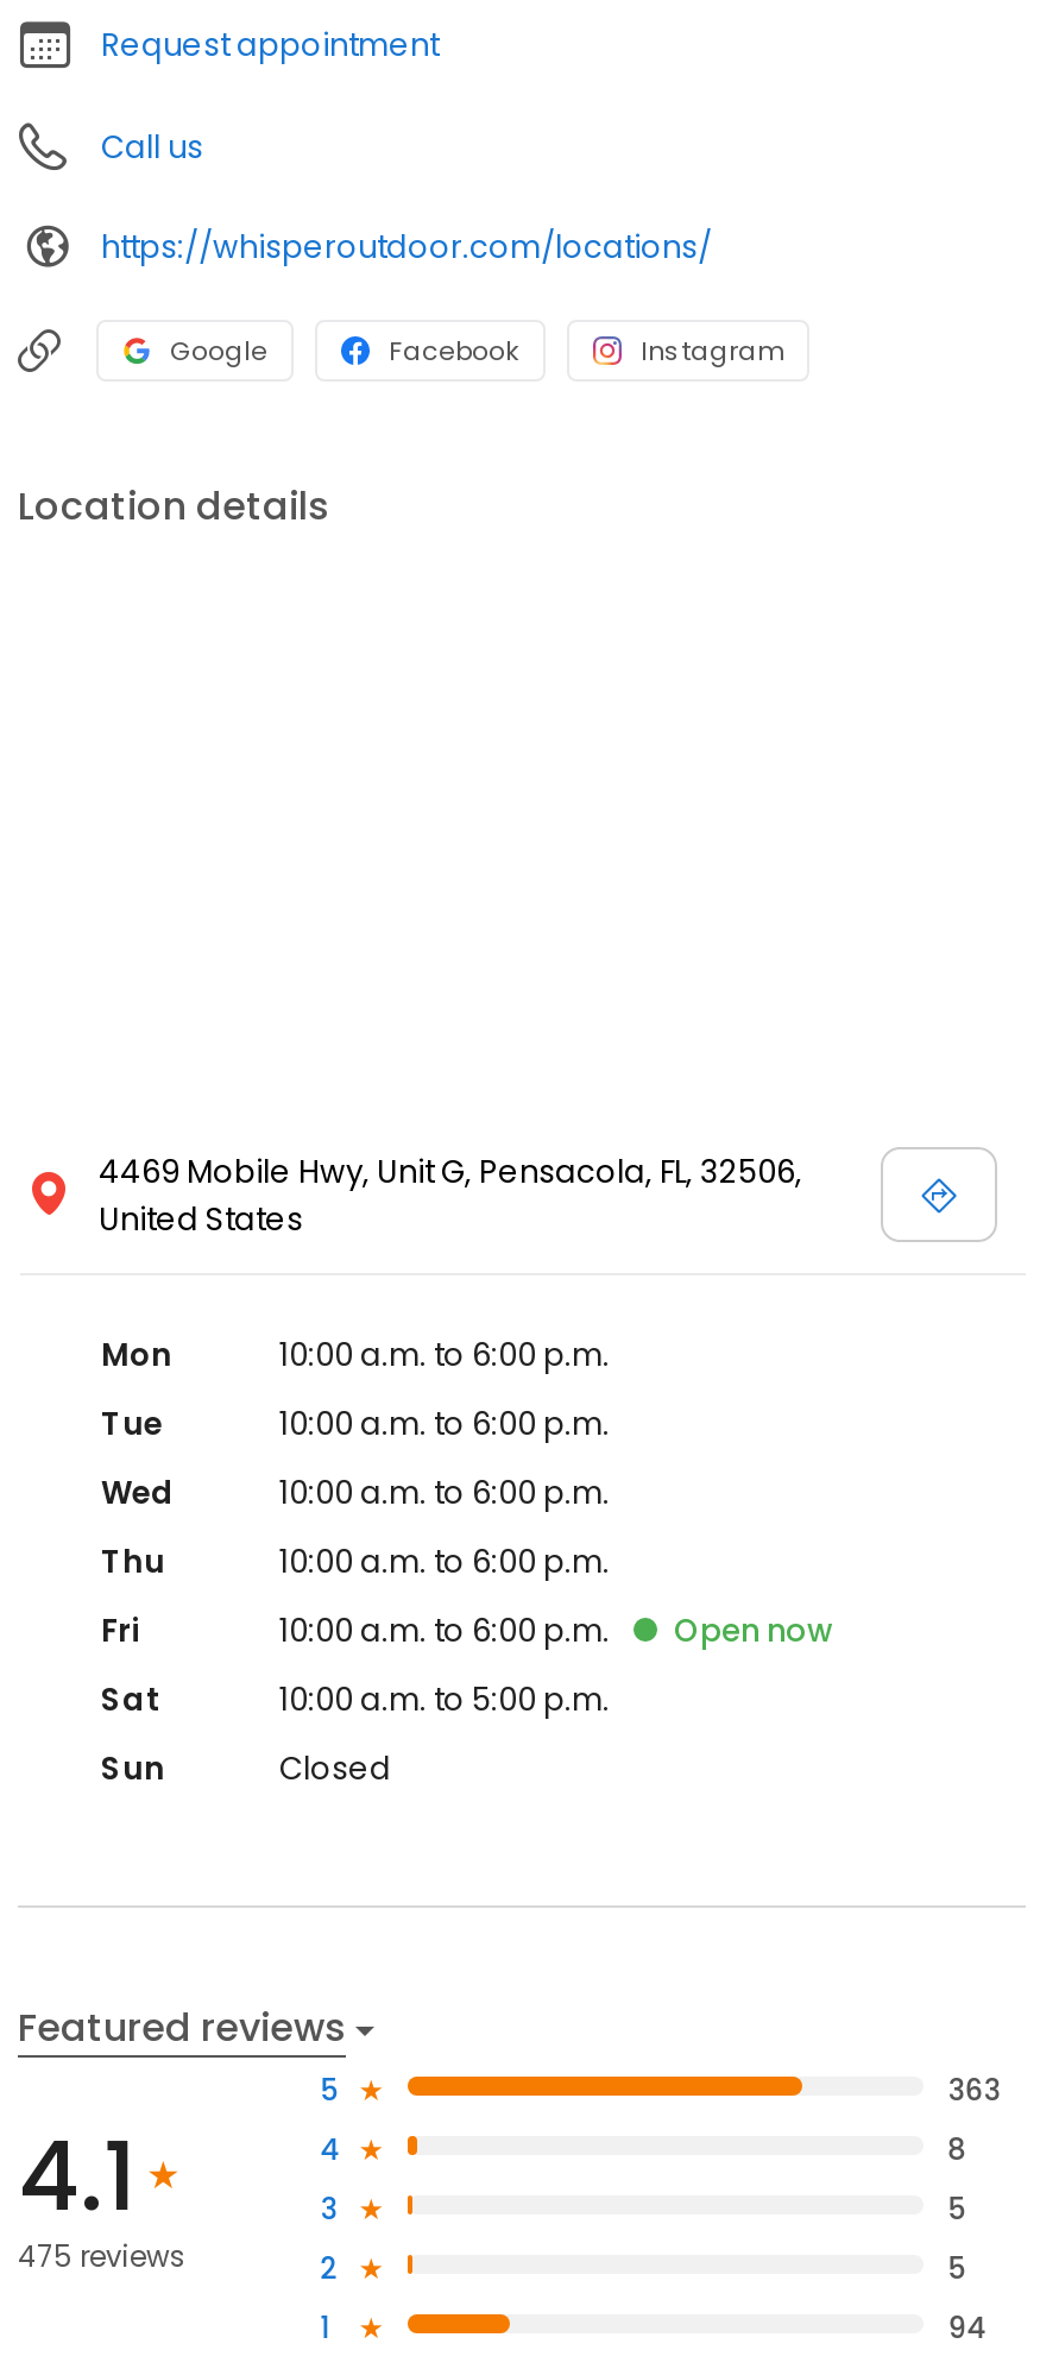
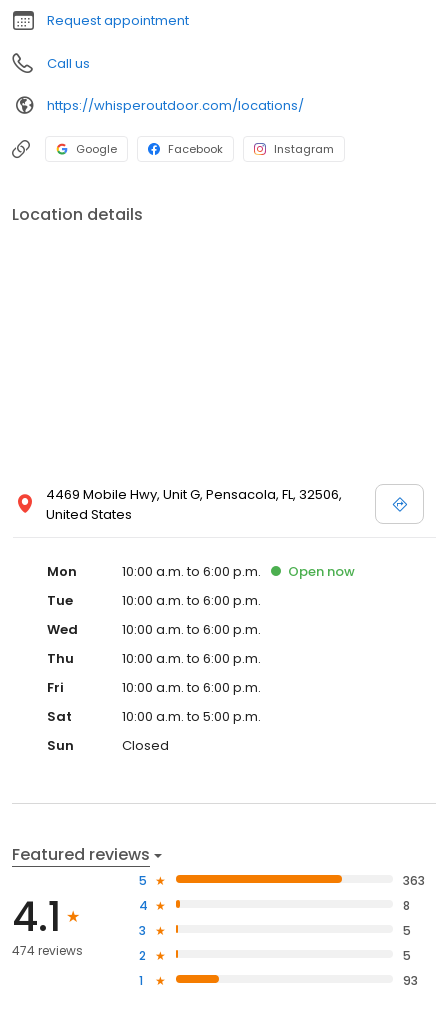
moved up: Open now

- 475 reviews
+ 474 reviews

- 94
+ 93
